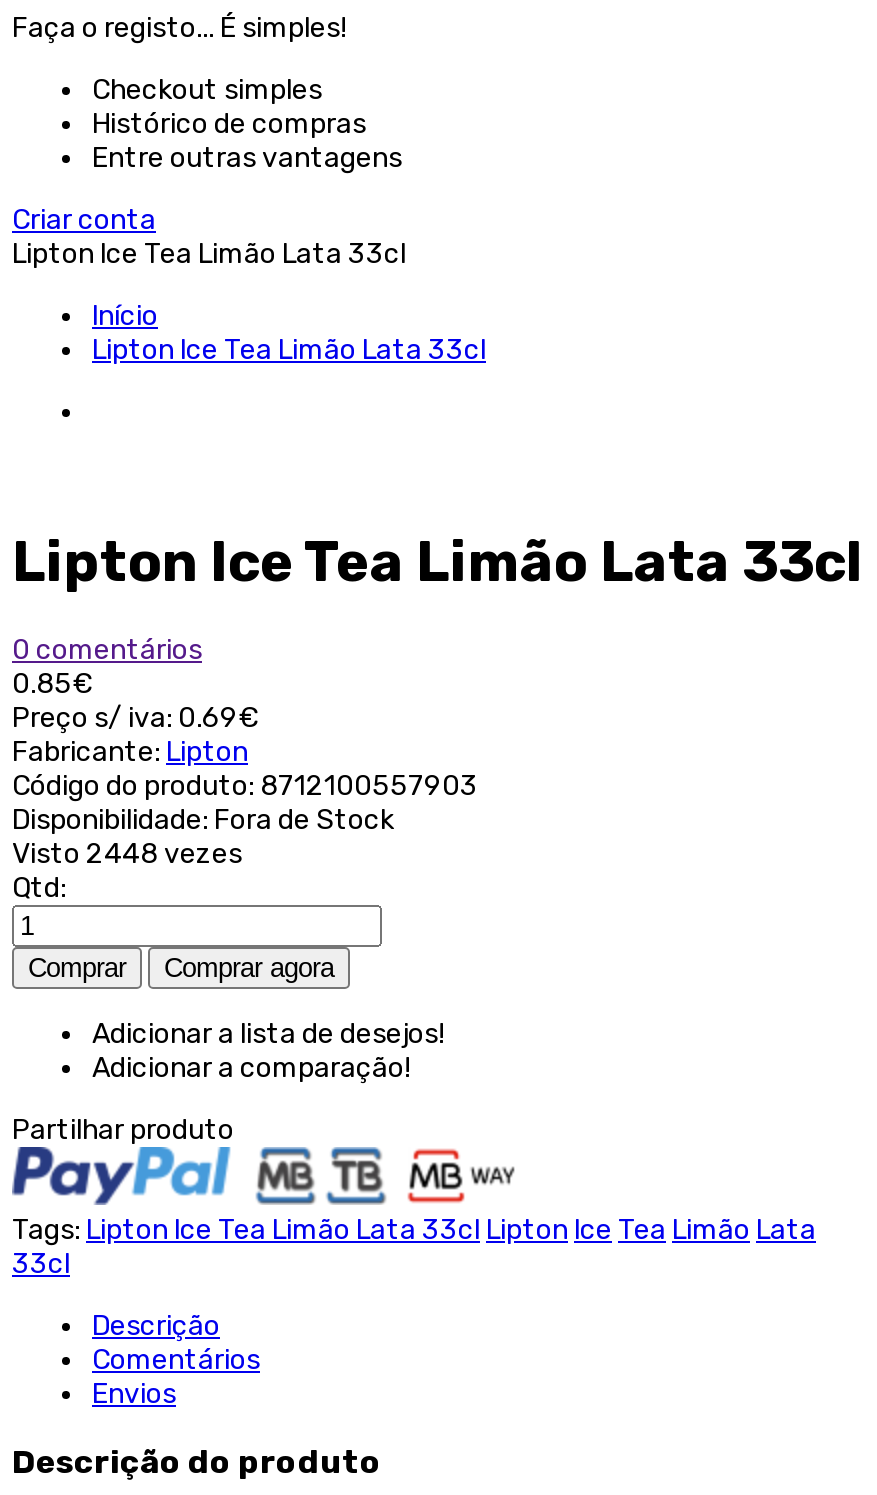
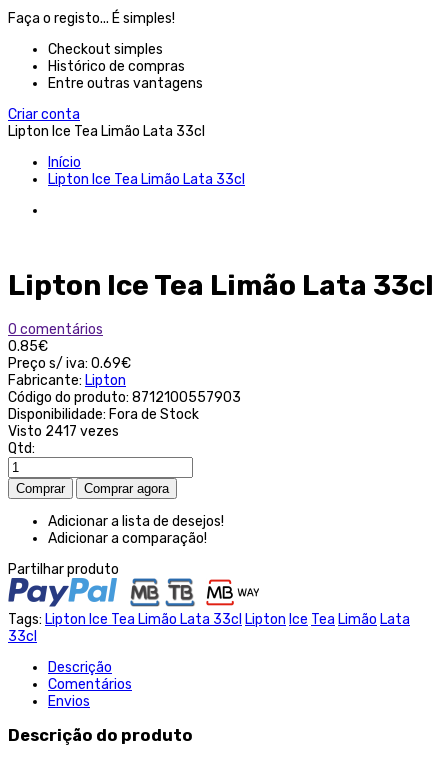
- Visto 2448 vezes
+ Visto 2417 vezes
